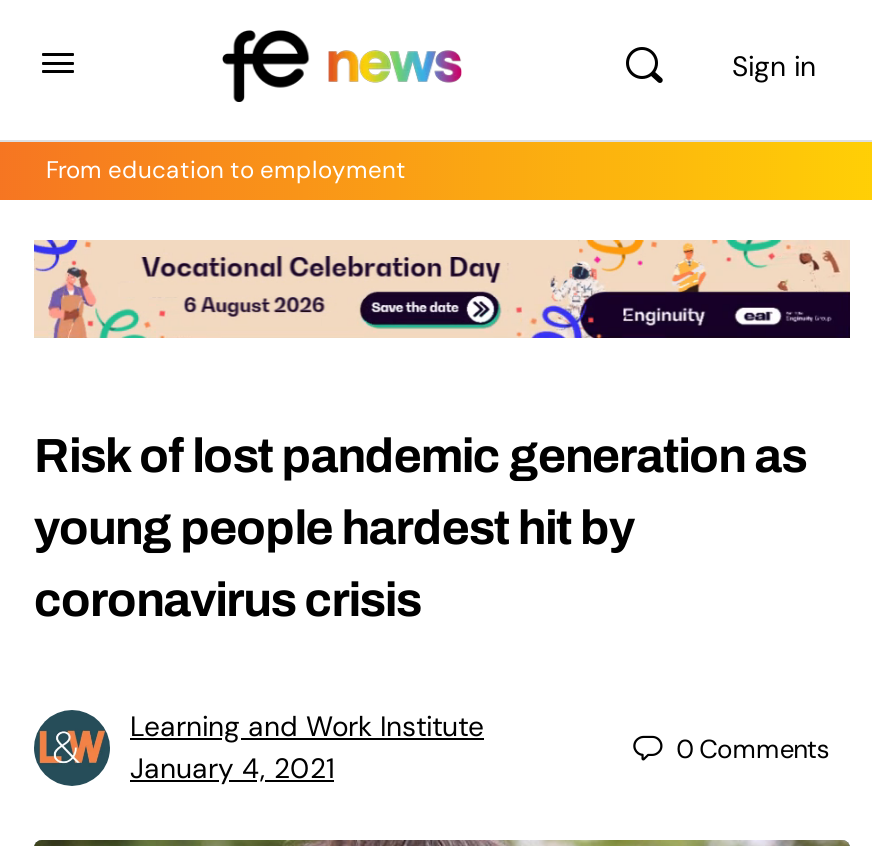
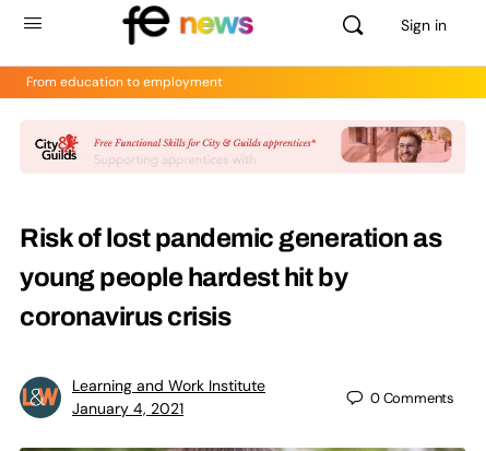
- [image]
+ [image]
